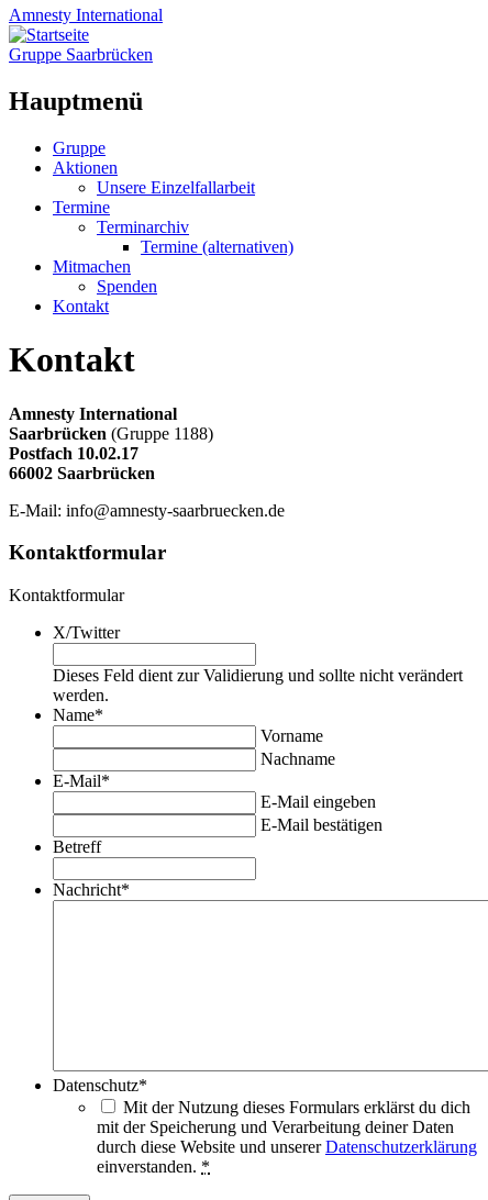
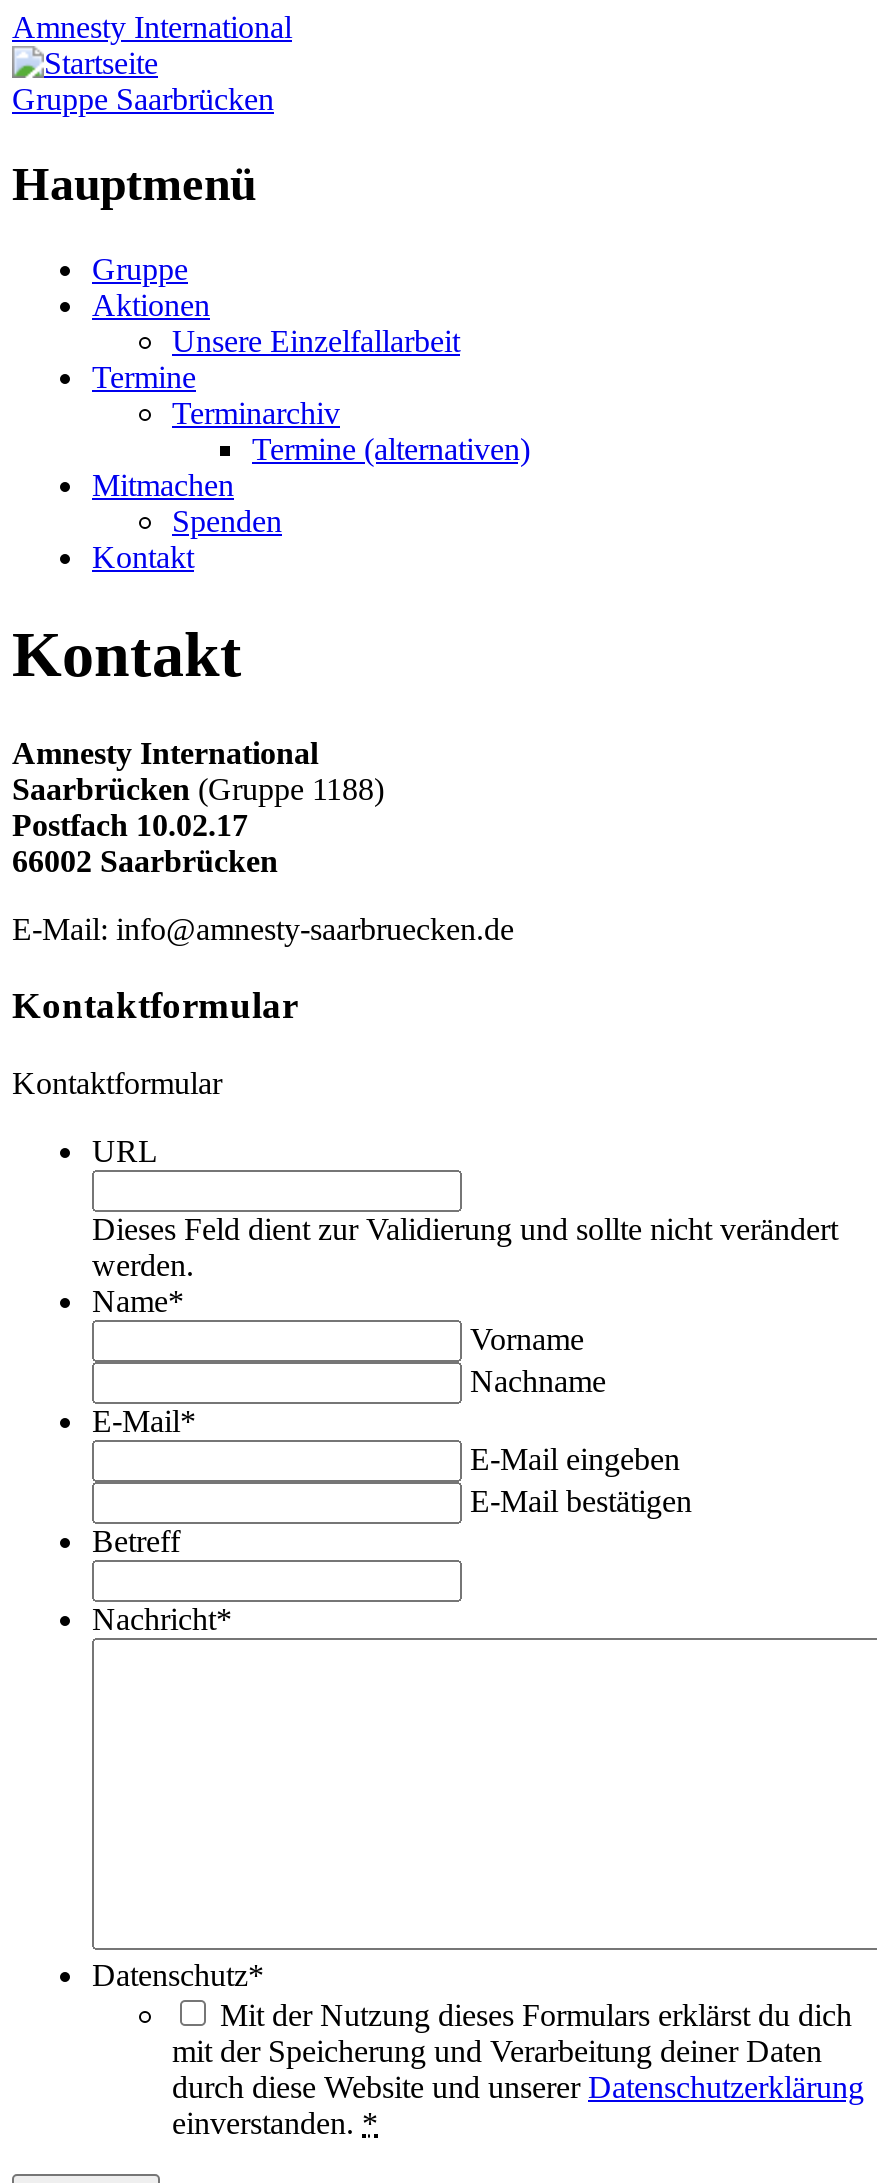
- X/Twitter
+ URL
